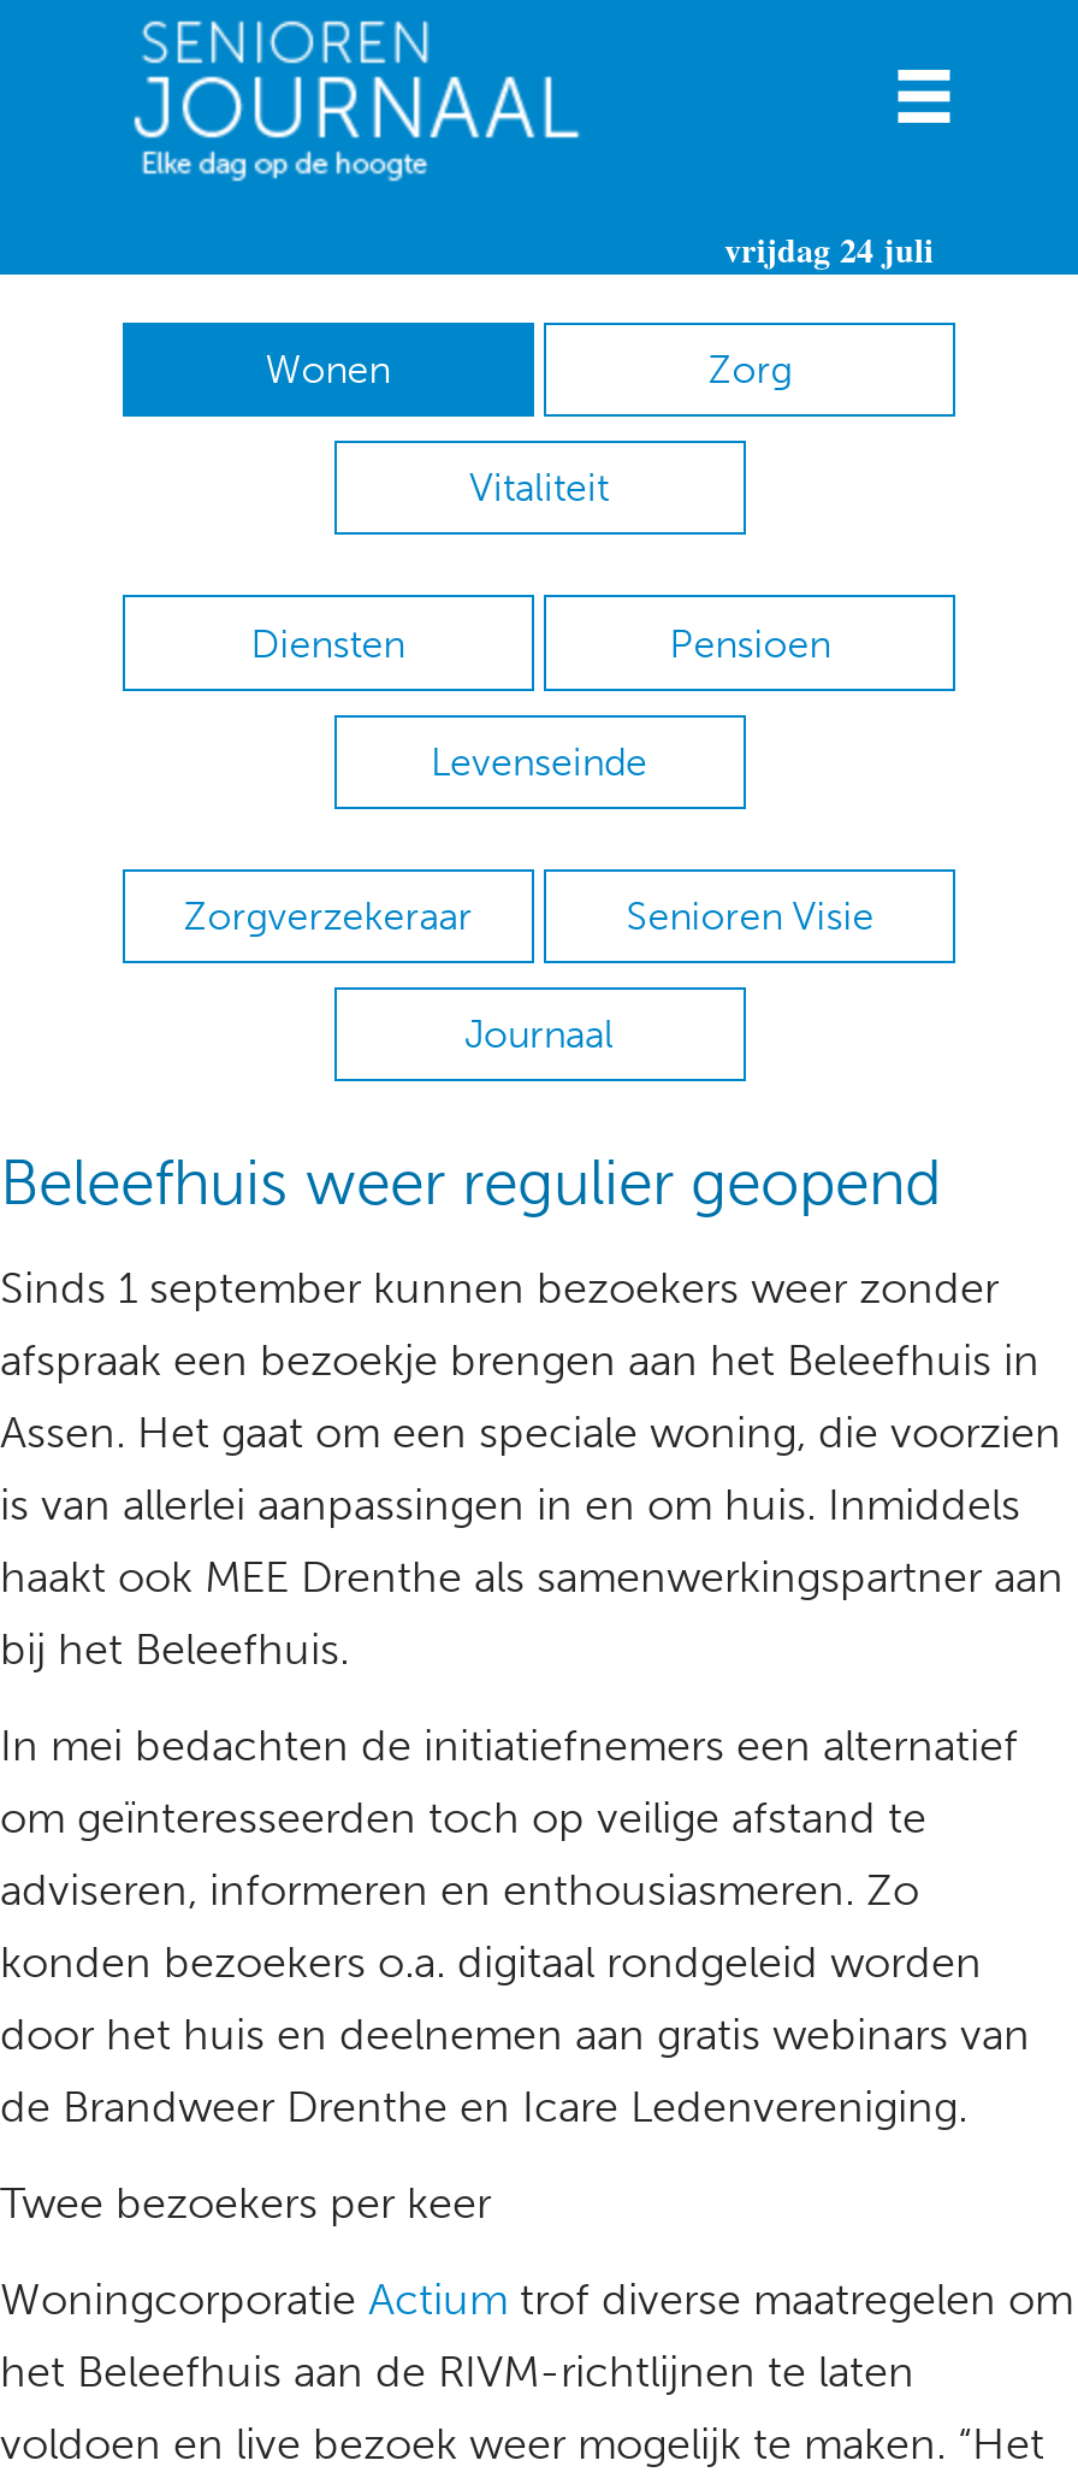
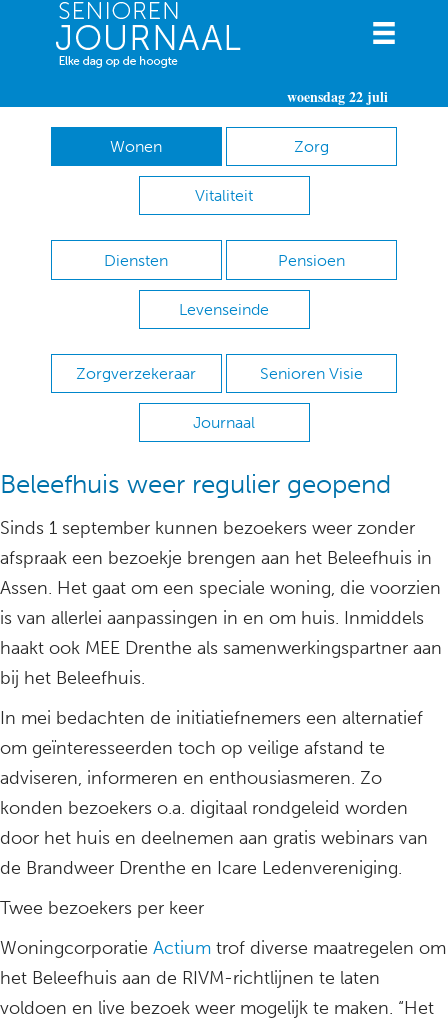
- vrijdag 24 juli
+ woensdag 22 juli
